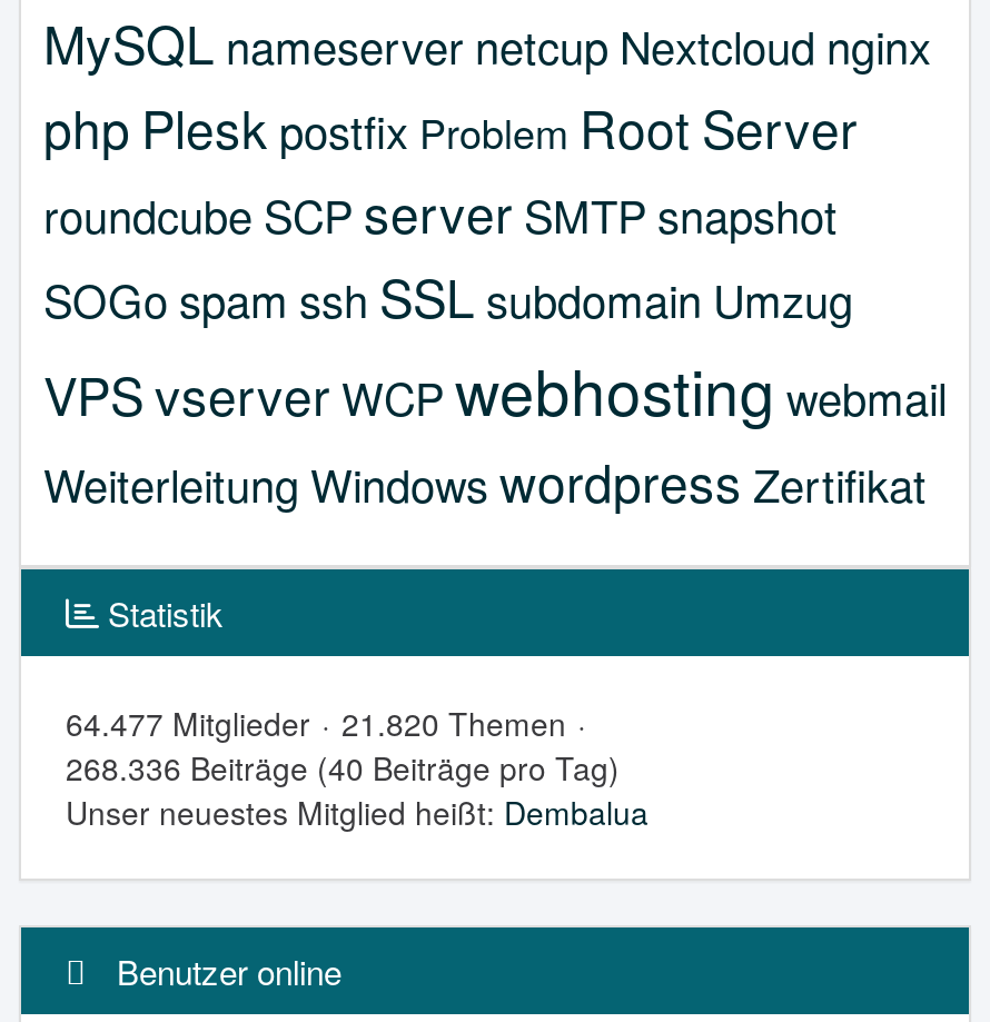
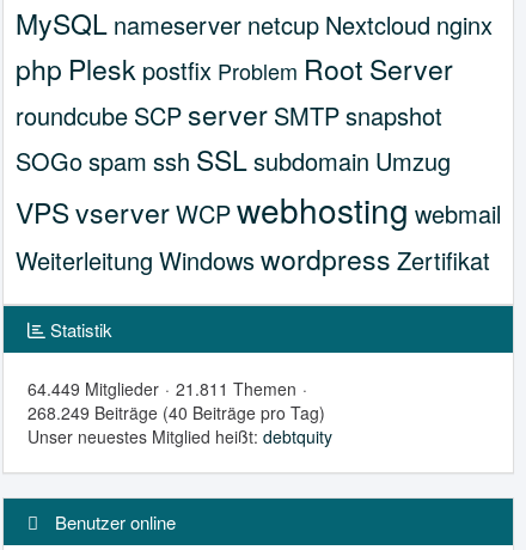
- 64.477 Mitglieder
+ 64.449 Mitglieder

- 21.820 Themen
+ 21.811 Themen

- 268.336 Beiträge (40 Beiträge pro Tag)
+ 268.249 Beiträge (40 Beiträge pro Tag)

- Unser neuestes Mitglied heißt: Dembalua
+ Unser neuestes Mitglied heißt: debtquity
